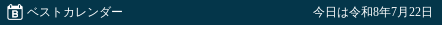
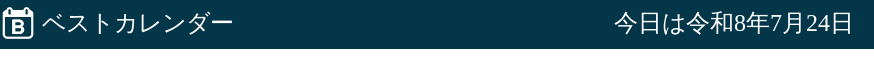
- 今日は令和8年7月22日
+ 今日は令和8年7月24日
